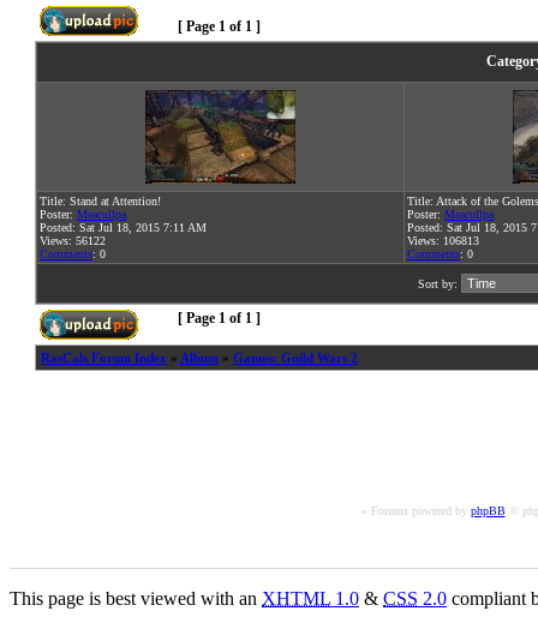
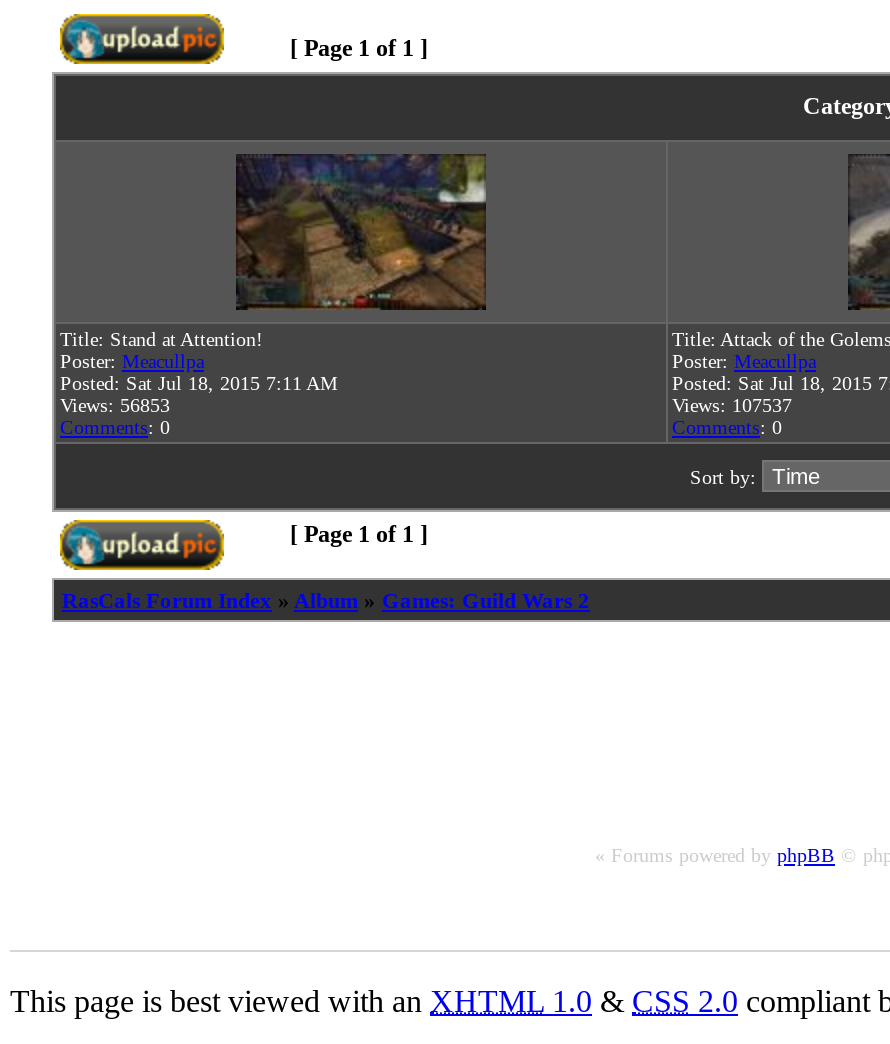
- Views: 56122
+ Views: 56853

- Views: 106813
+ Views: 107537
